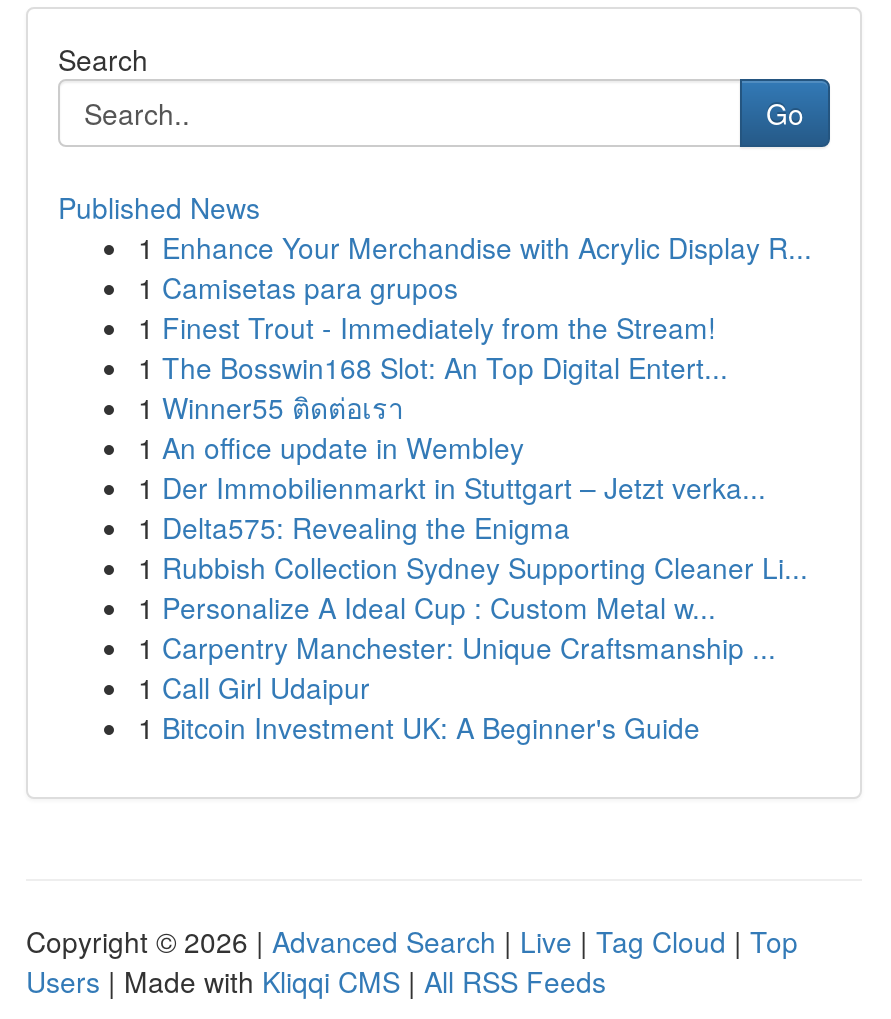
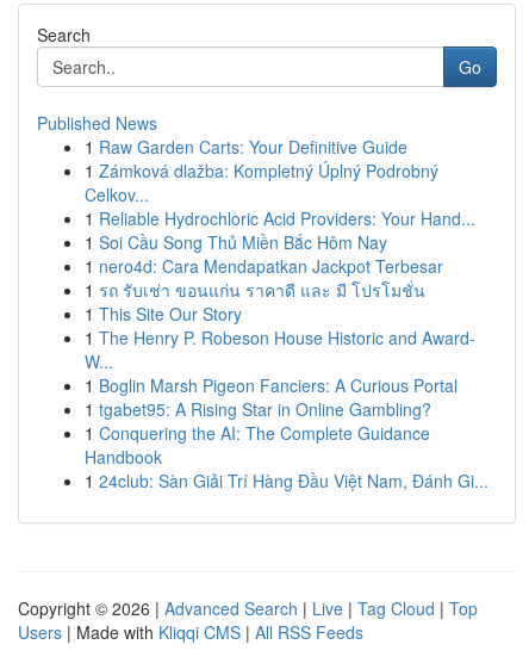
- 1 Enhance Your Merchandise with Acrylic Display R...
- 1 Camisetas para grupos
- 1 Finest Trout - Immediately from the Stream!
- 1 The Bosswin168 Slot: An Top Digital Entert...
- 1 Winner55 ติดต่อเรา
- 1 An office update in Wembley
- 1 Der Immobilienmarkt in Stuttgart – Jetzt verka...
- 1 Delta575: Revealing the Enigma
- 1 Rubbish Collection Sydney Supporting Cleaner Li...
- 1 Personalize A Ideal Cup : Custom Metal w...
- 1 Carpentry Manchester: Unique Craftsmanship ...
- 1 Call Girl Udaipur
- 1 Bitcoin Investment UK: A Beginner's Guide
+ 1 Raw Garden Carts: Your Definitive Guide
+ 1 Zámková dlažba: Kompletný Úplný Podrobný
+ Celkov...
+ 1 Reliable Hydrochloric Acid Providers: Your Hand...
+ 1 Soi Cầu Song Thủ Miền Bắc Hôm Nay
+ 1 nero4d: Cara Mendapatkan Jackpot Terbesar
+ 1 รถ รับเช่า ขอนแก่น ราคาดี และ มี โปรโมชั่น
+ 1 This Site Our Story
+ 1 The Henry P. Robeson House Historic and Award-
+ W...
+ 1 Boglin Marsh Pigeon Fanciers: A Curious Portal
+ 1 tgabet95: A Rising Star in Online Gambling?
+ 1 Conquering the AI: The Complete Guidance
+ Handbook
+ 1 24club: Sàn Giải Trí Hàng Đầu Việt Nam, Đánh Gi...
